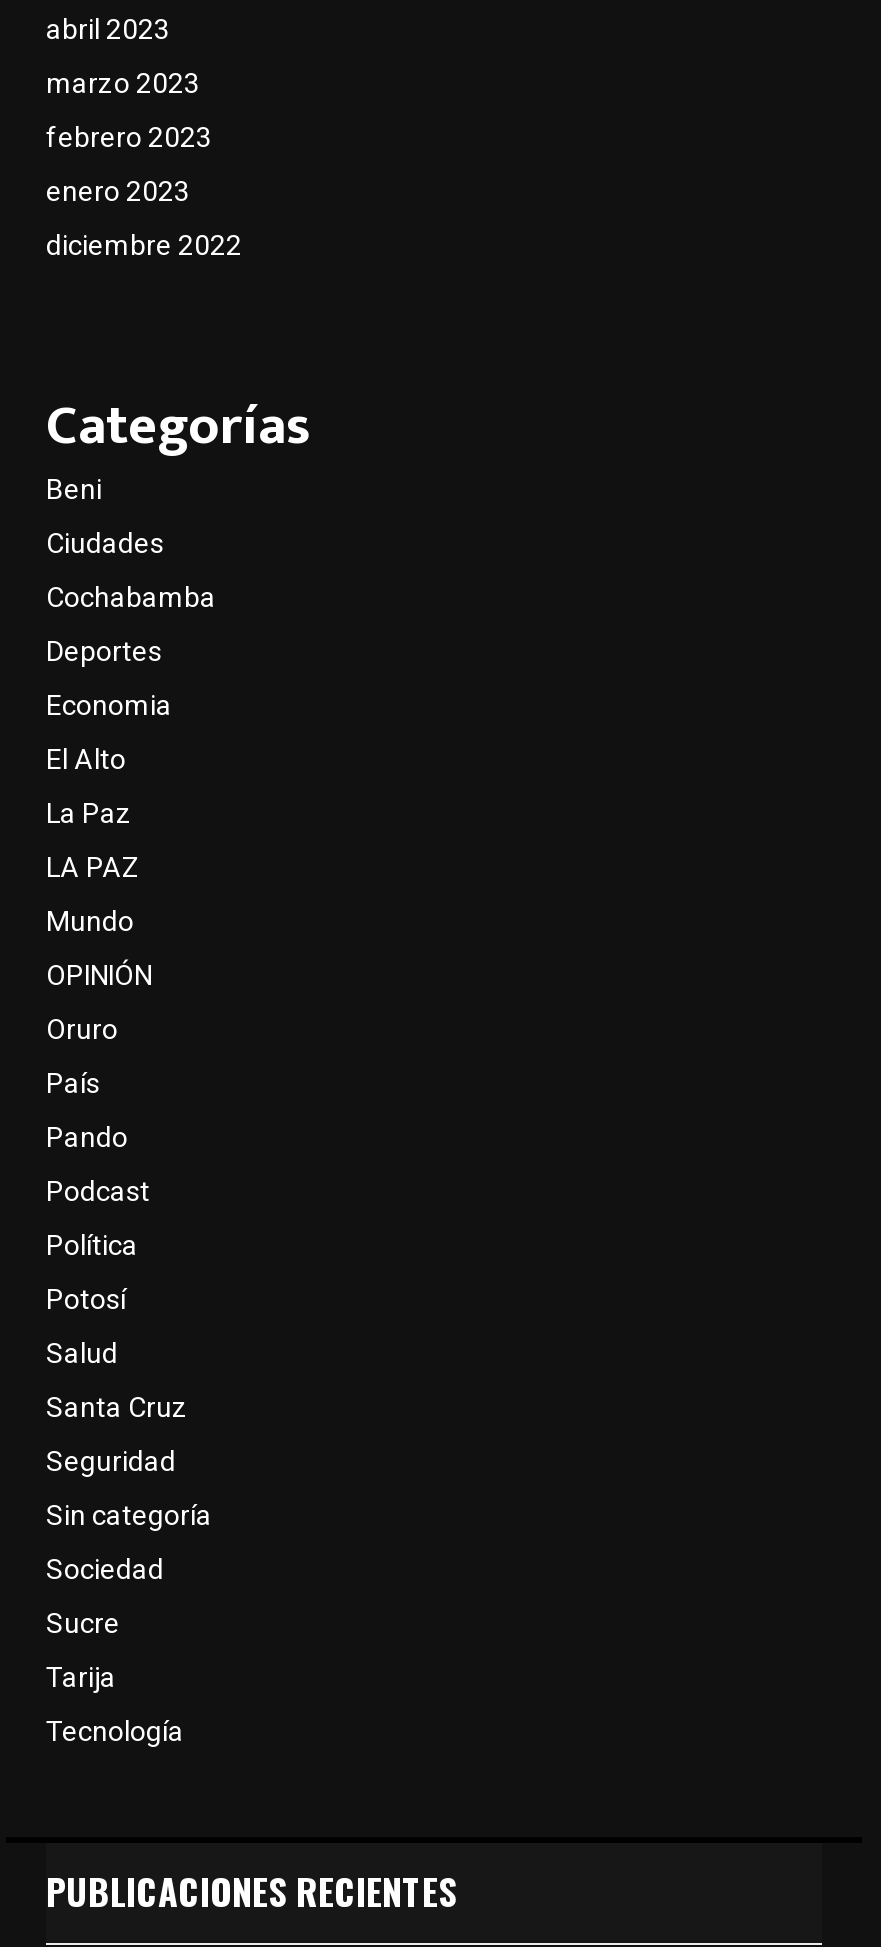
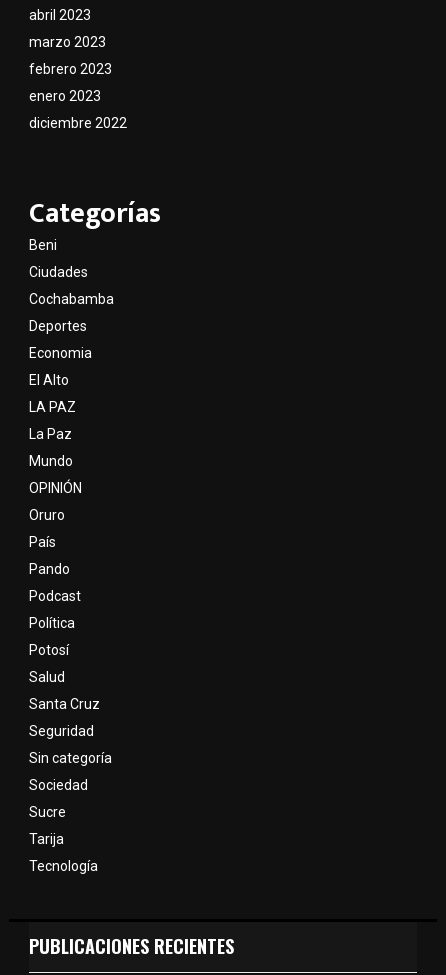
moved down: La Paz

moved up: LA PAZ
